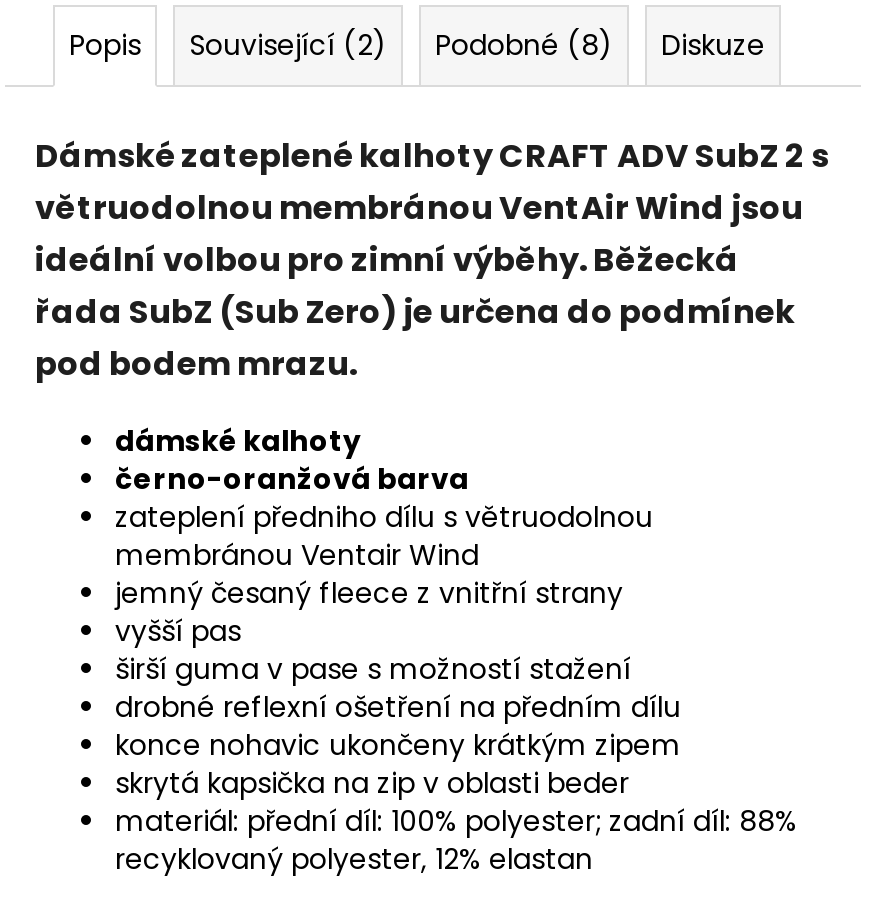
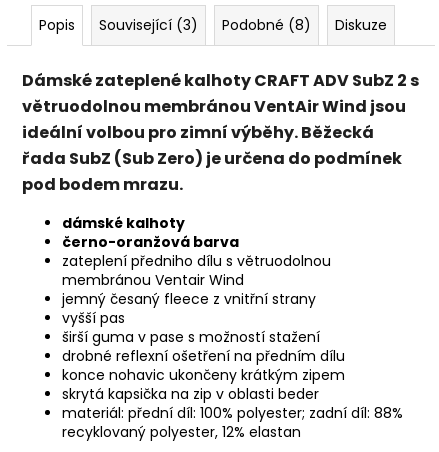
- Popis Související (2) Podobné (8) Diskuze
+ Popis Související (3) Podobné (8) Diskuze
